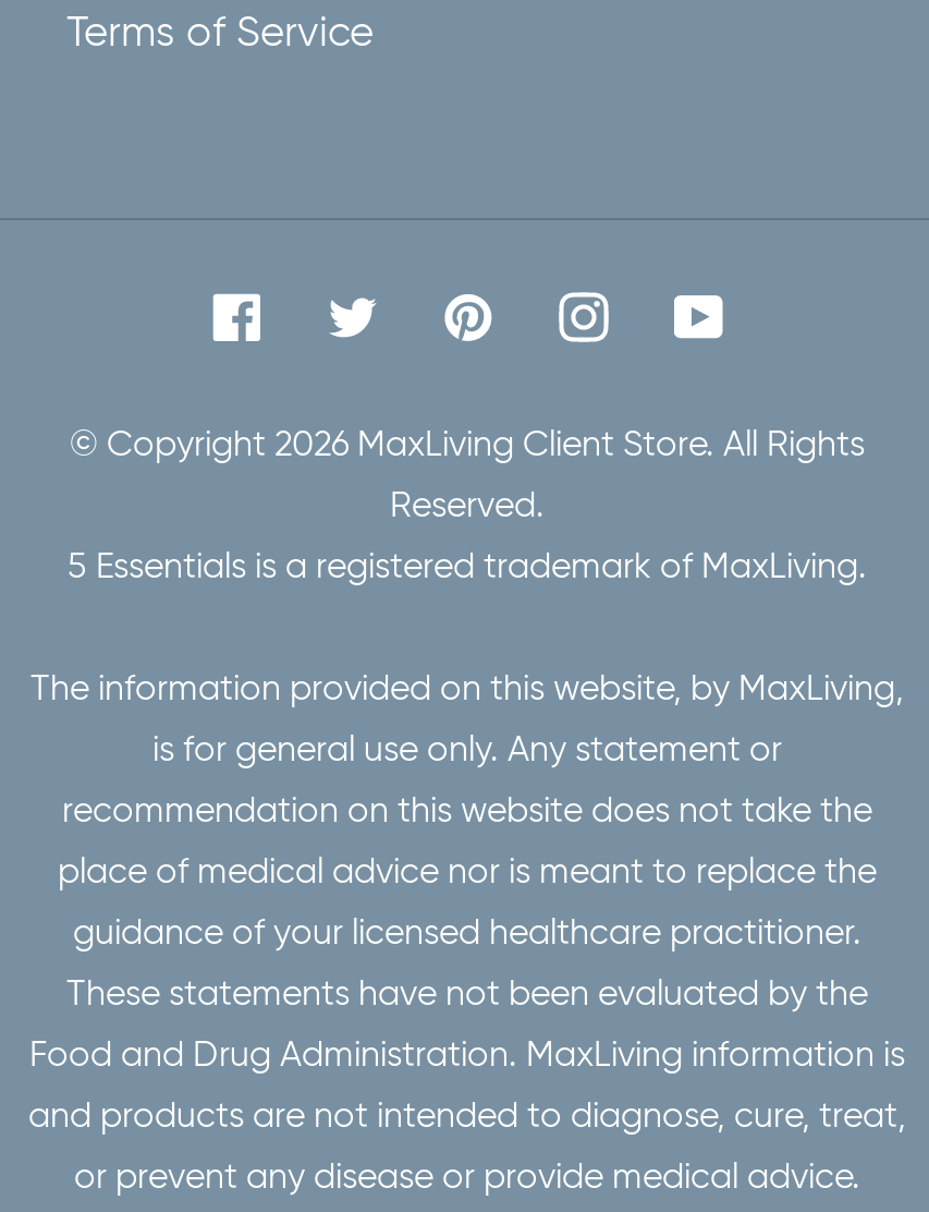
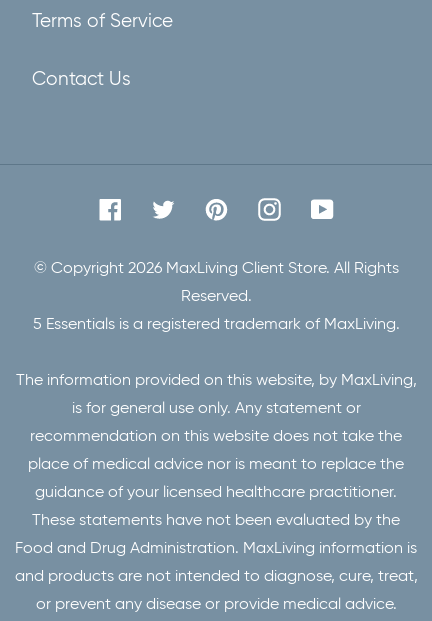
+ Contact Us
